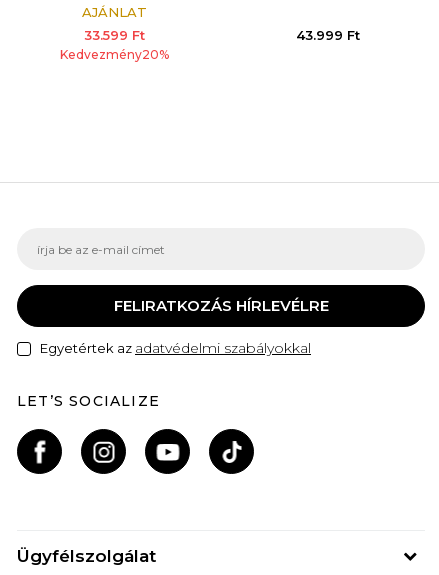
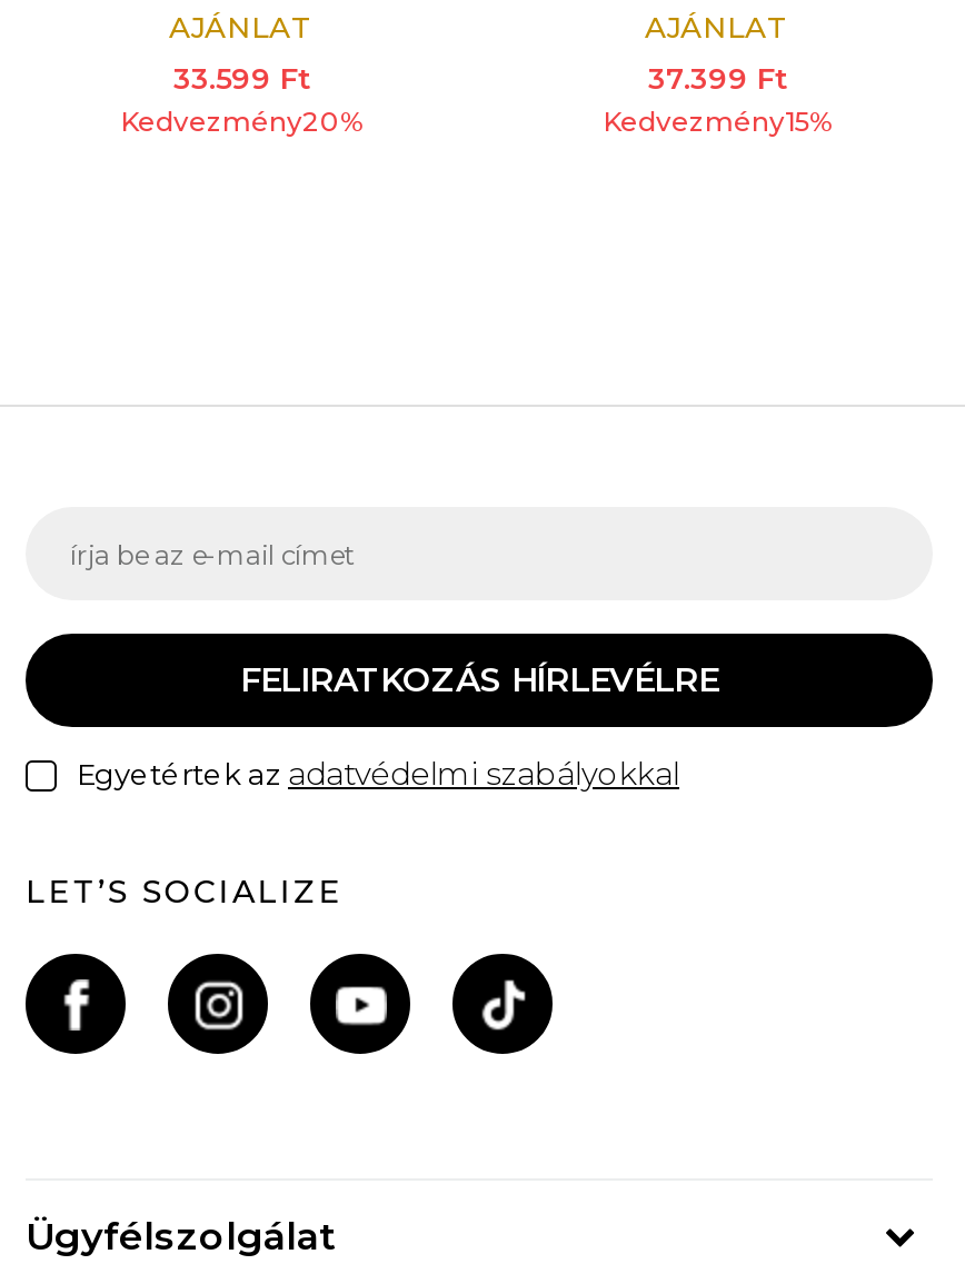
- 43.999 Ft
+ AJÁNLAT
+ 37.399 Ft
+ Kedvezmény15%
